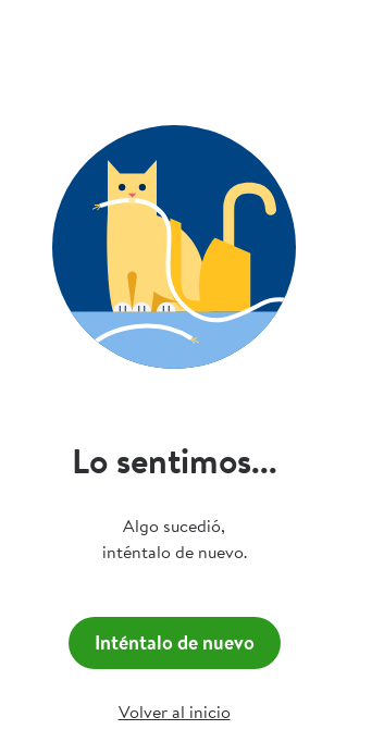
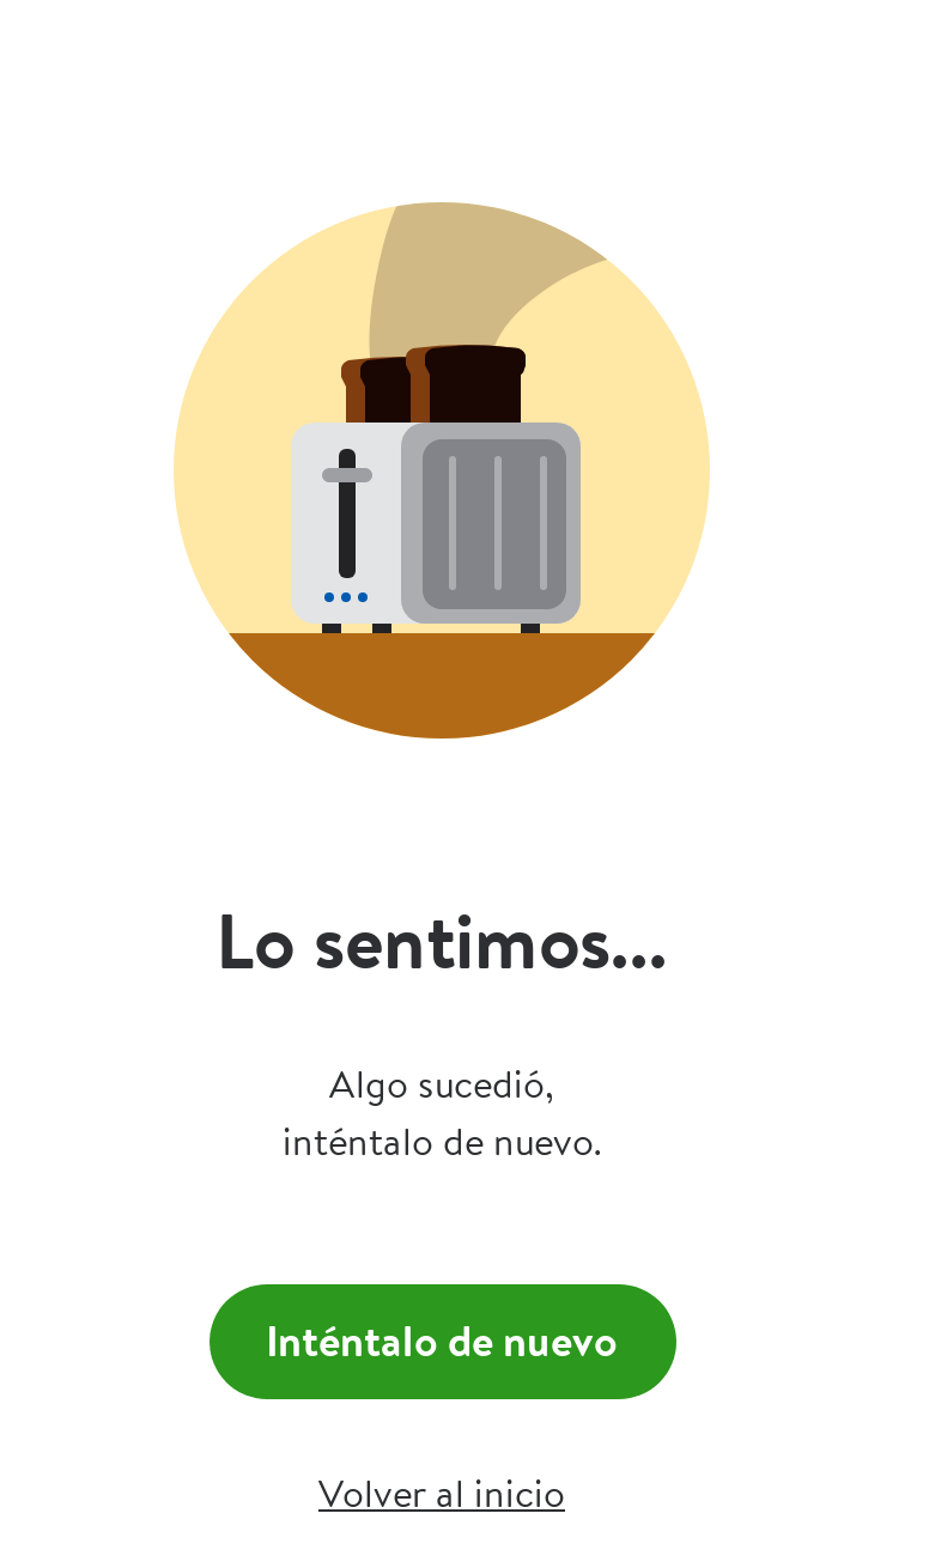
- [image]
+ [image]
